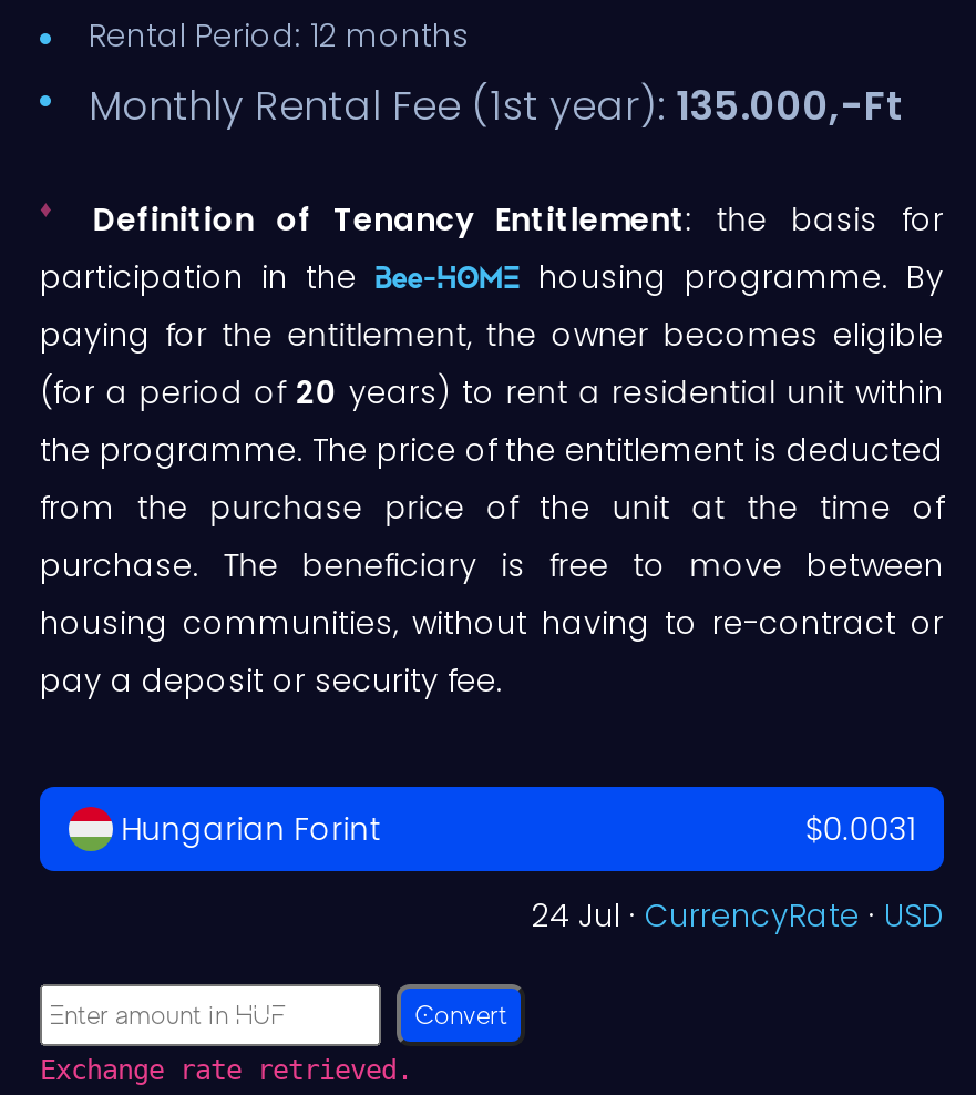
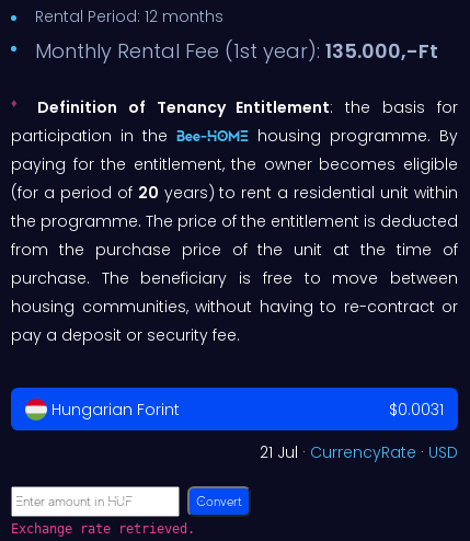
- 24 Jul · CurrencyRate · USD
+ 21 Jul · CurrencyRate · USD
